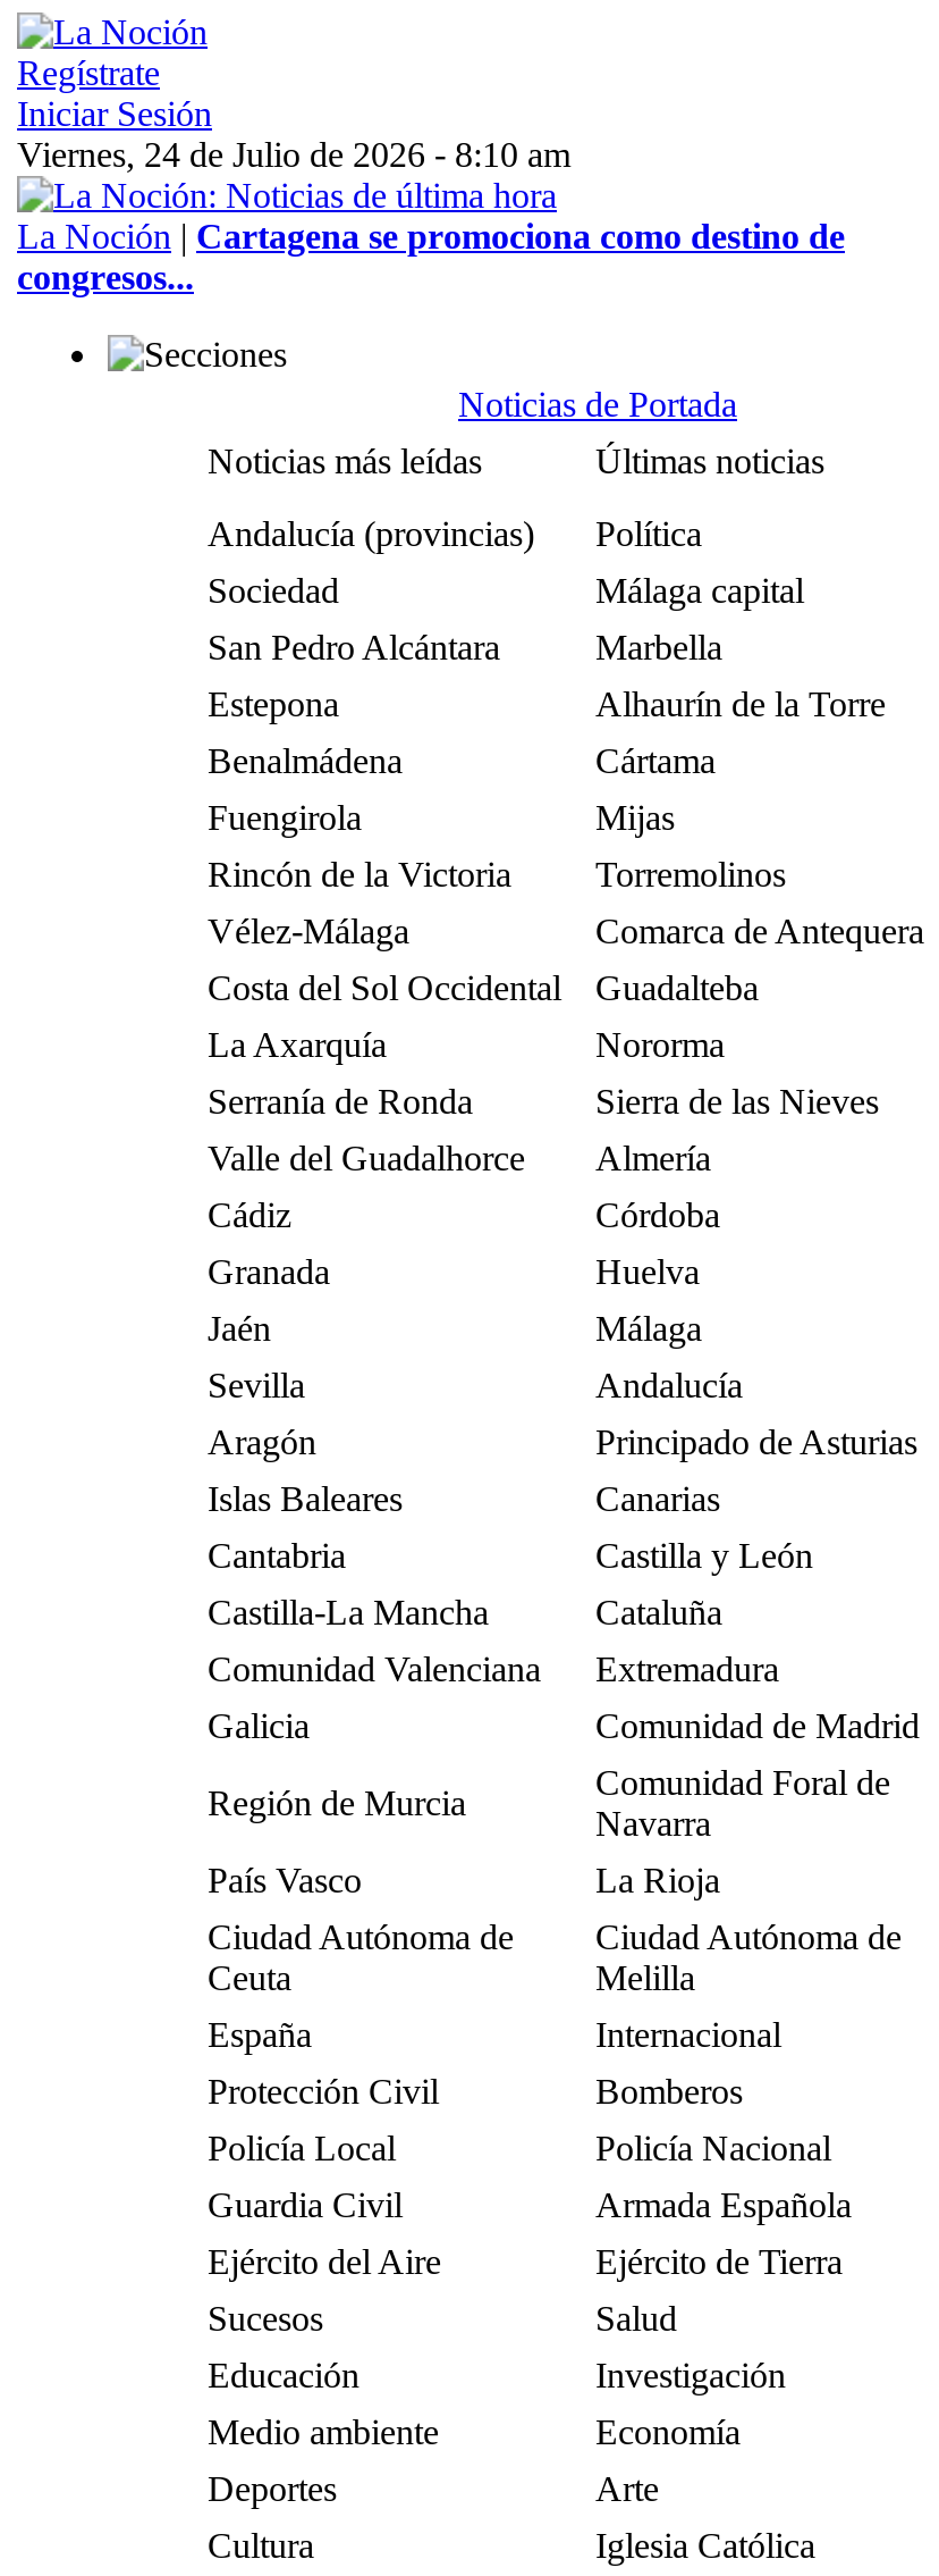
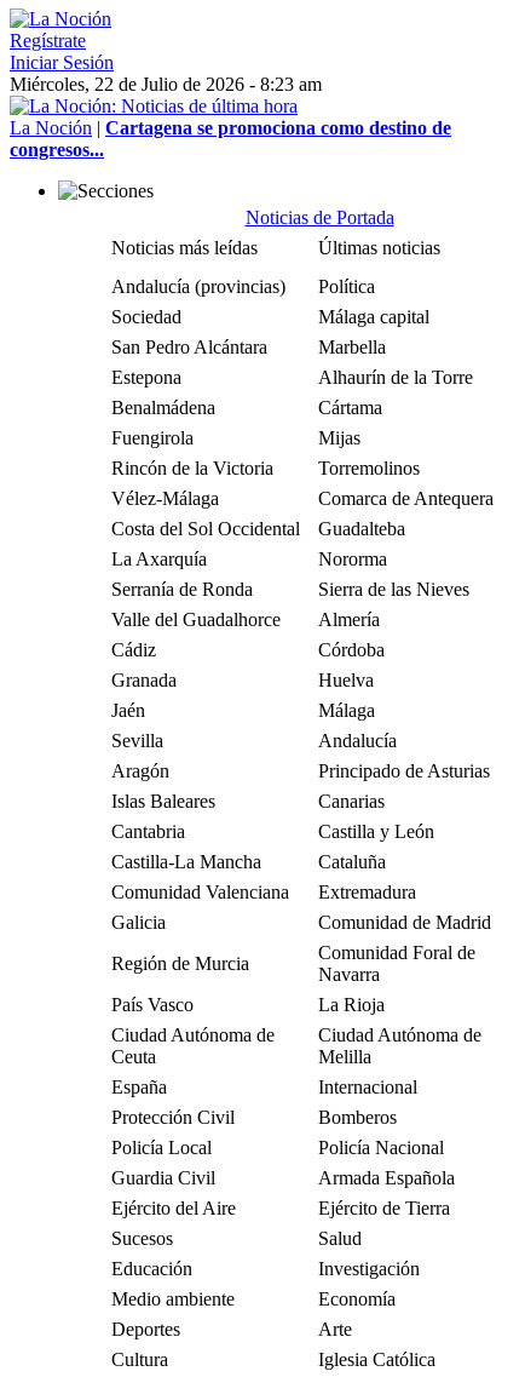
- Viernes, 24 de Julio de 2026 - 8:10 am
+ Miércoles, 22 de Julio de 2026 - 8:23 am
